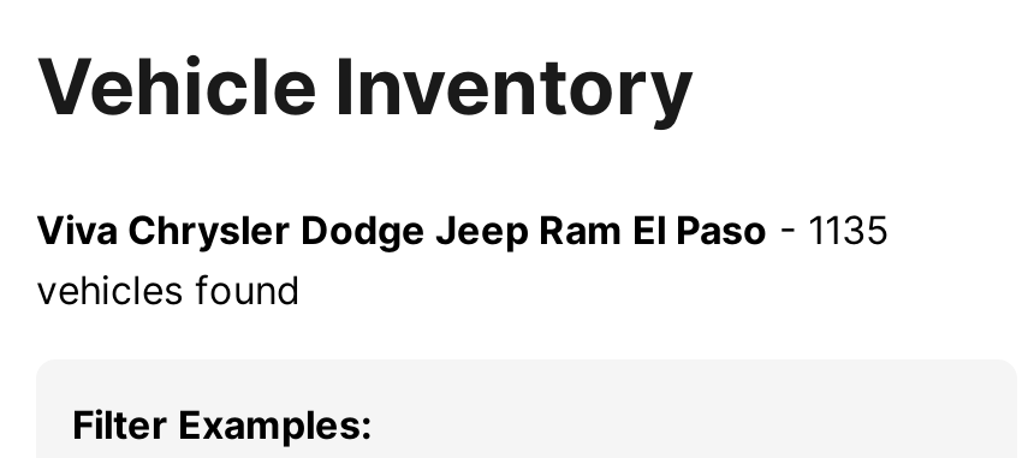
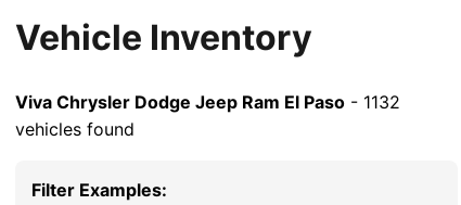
- Viva Chrysler Dodge Jeep Ram El Paso - 1135
+ Viva Chrysler Dodge Jeep Ram El Paso - 1132
